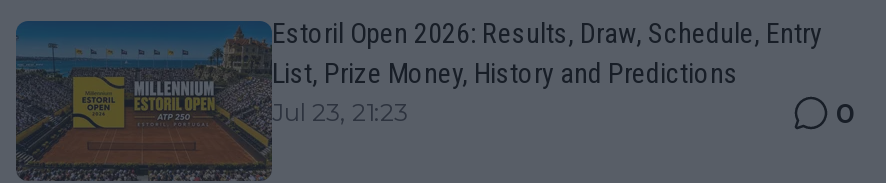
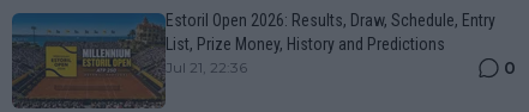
- Jul 23, 21:23
+ Jul 21, 22:36
